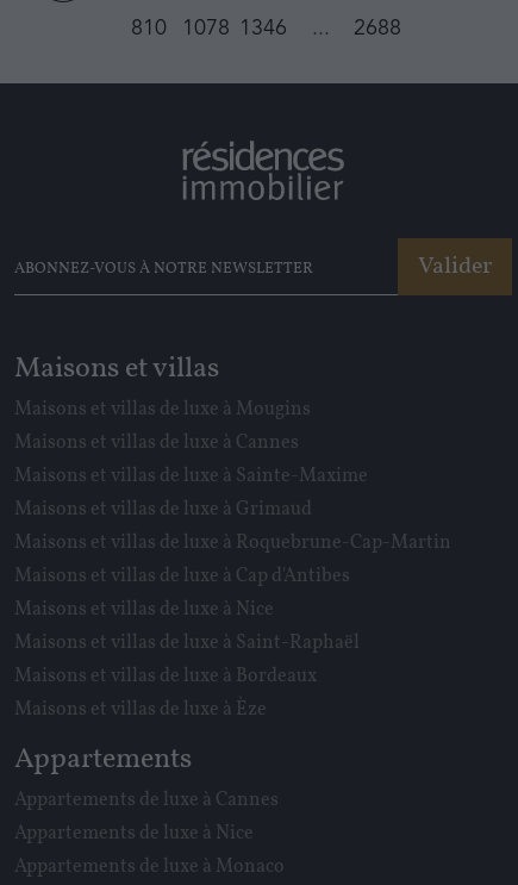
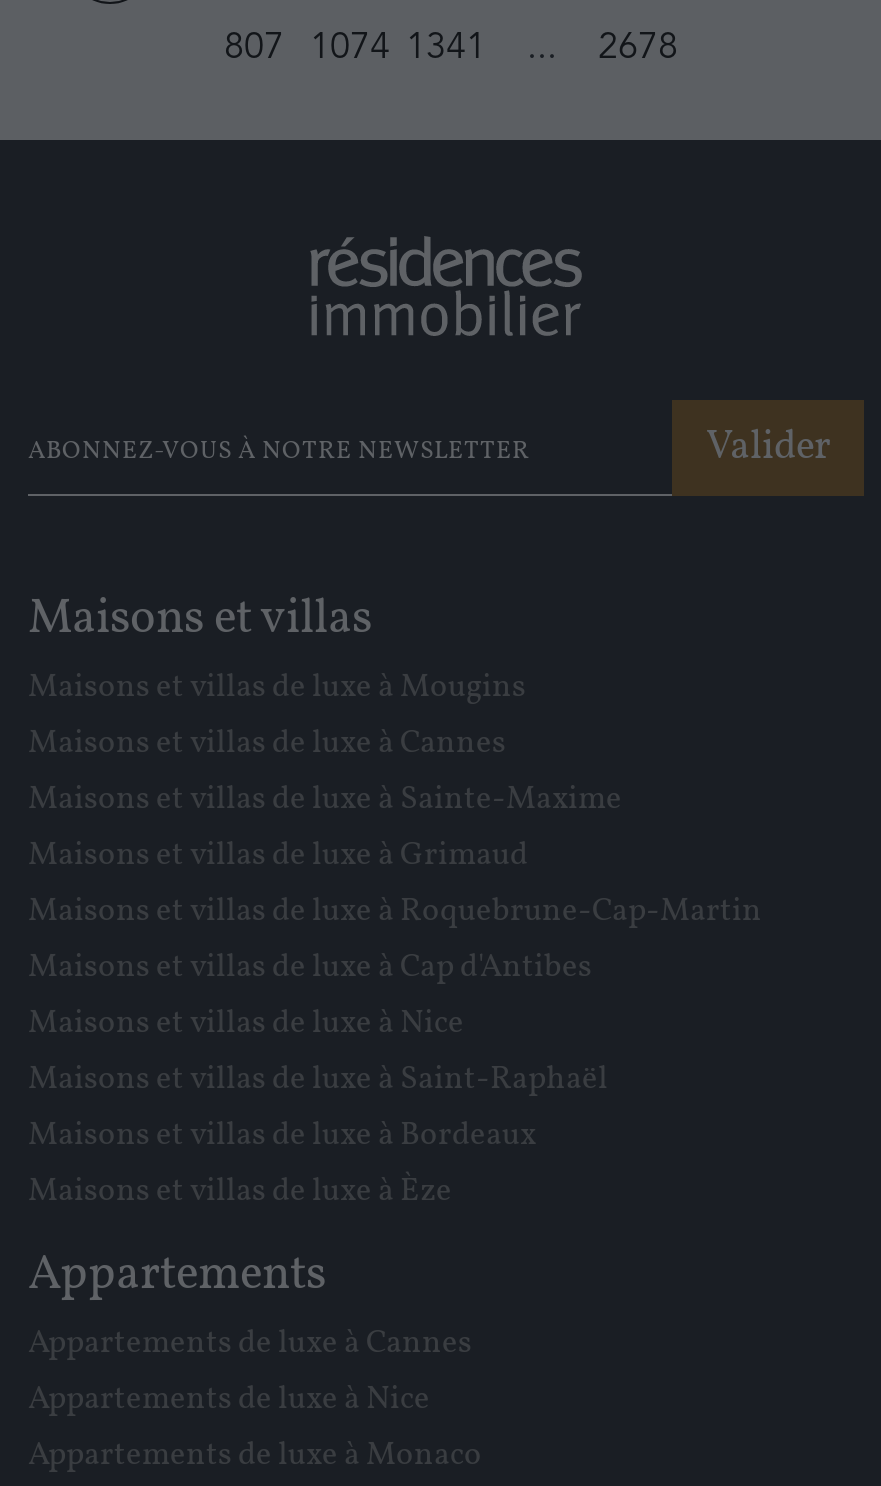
- 810
+ 807

- 1078 1346
+ 1074 1341

- 2688
+ 2678
